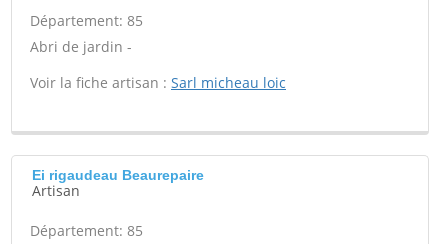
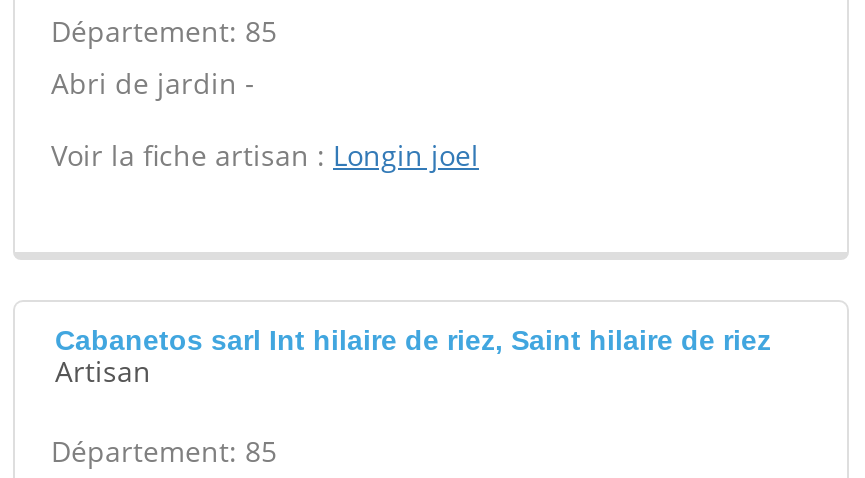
- Voir la fiche artisan : Sarl micheau loic
+ Voir la fiche artisan : Longin joel

- Ei rigaudeau Beaurepaire
+ Cabanetos sarl Int hilaire de riez, Saint hilaire de riez
